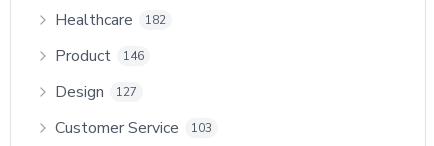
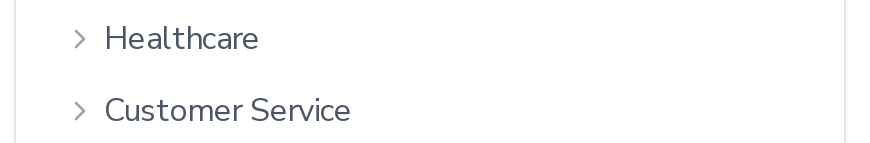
- 182
- Product
- 146
- Design
- 127

- 103
